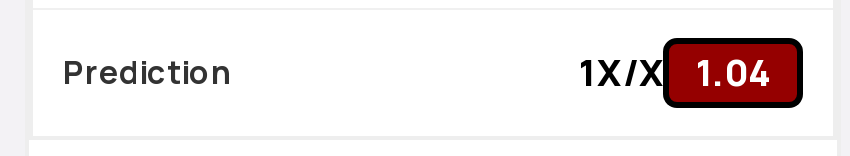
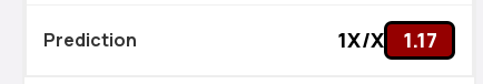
- 1X/X 1.04
+ 1X/X 1.17
